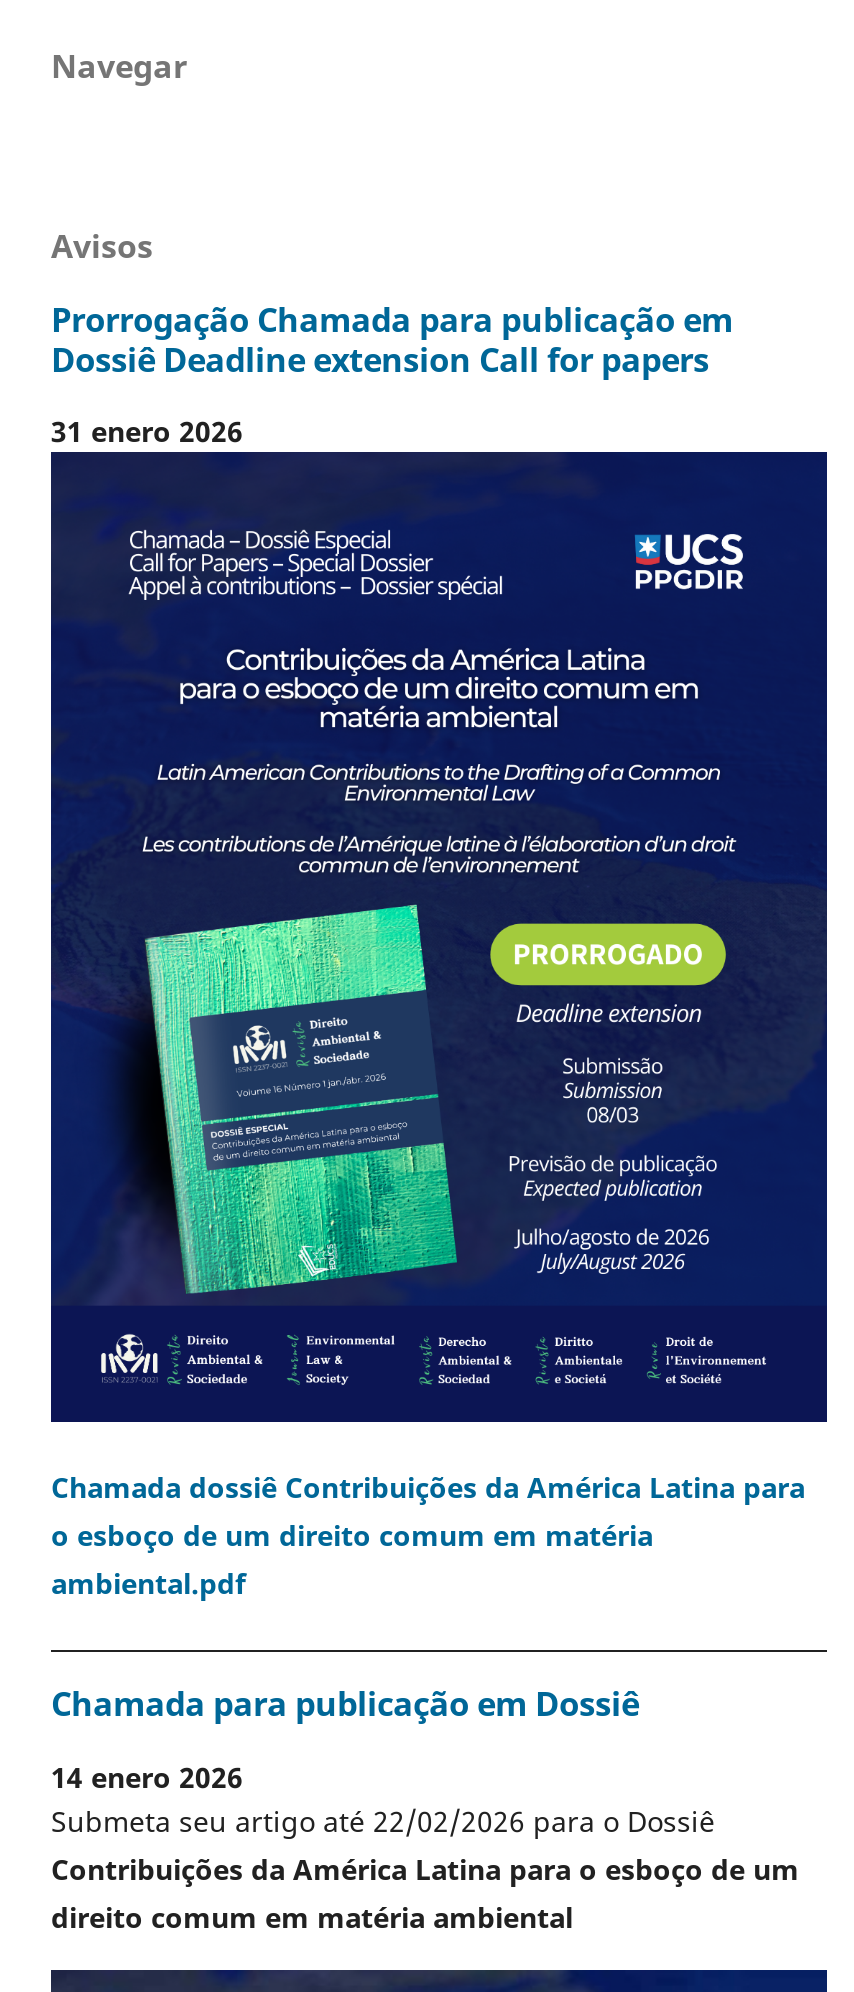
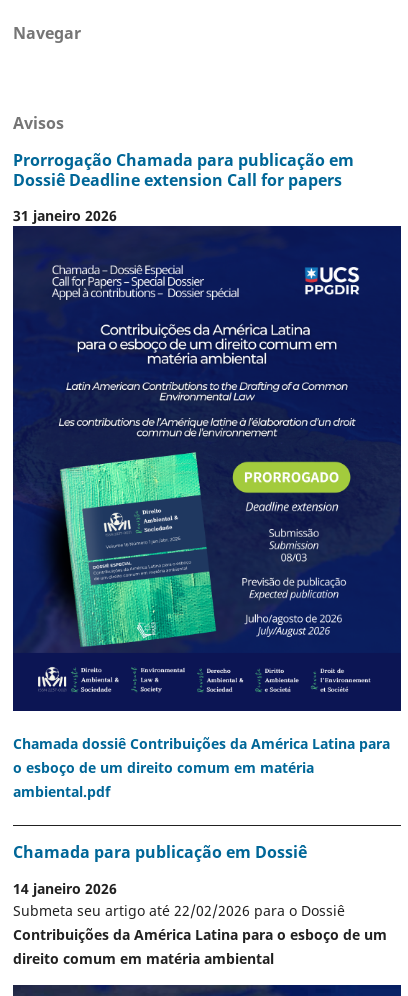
- 31 enero 2026
+ 31 janeiro 2026

- 14 enero 2026
+ 14 janeiro 2026
